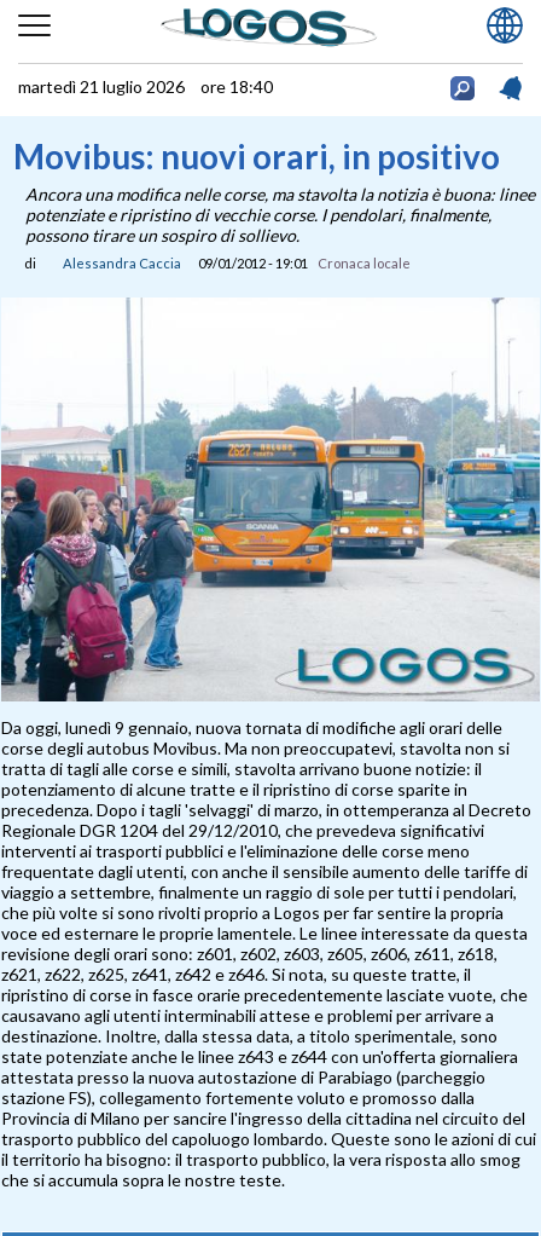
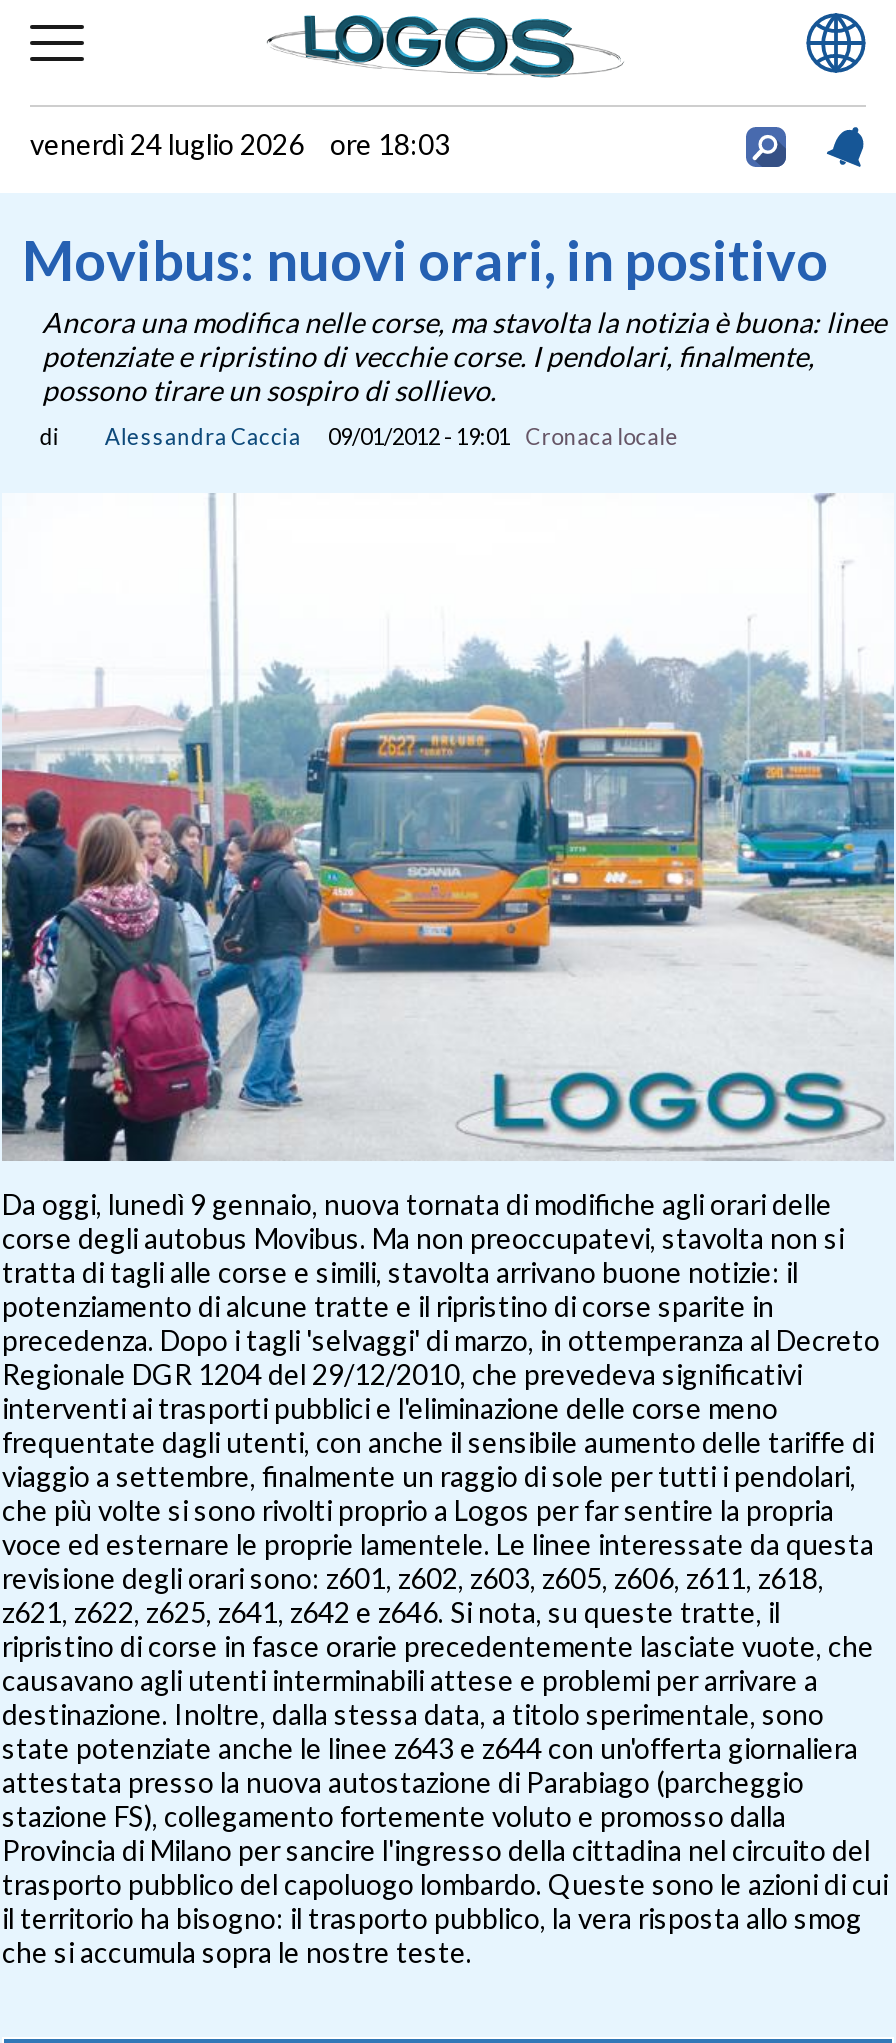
- martedì 21 luglio 2026 ore 18:40
+ venerdì 24 luglio 2026 ore 18:03
